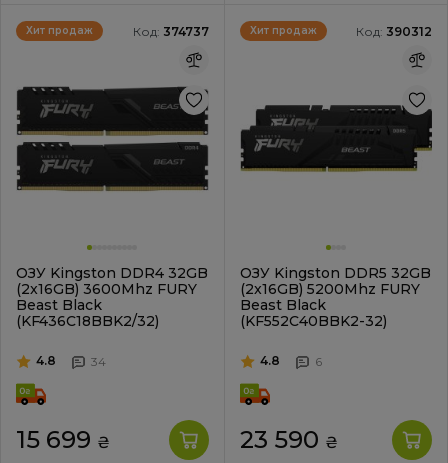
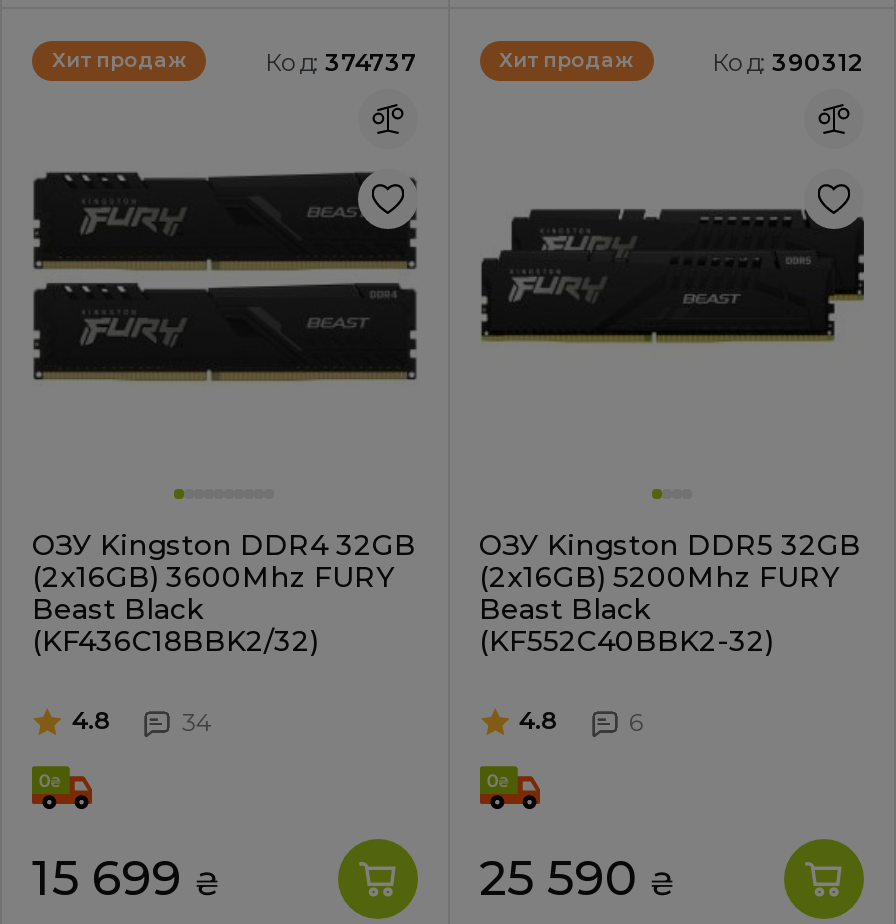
- 23 590 ₴
+ 25 590 ₴
